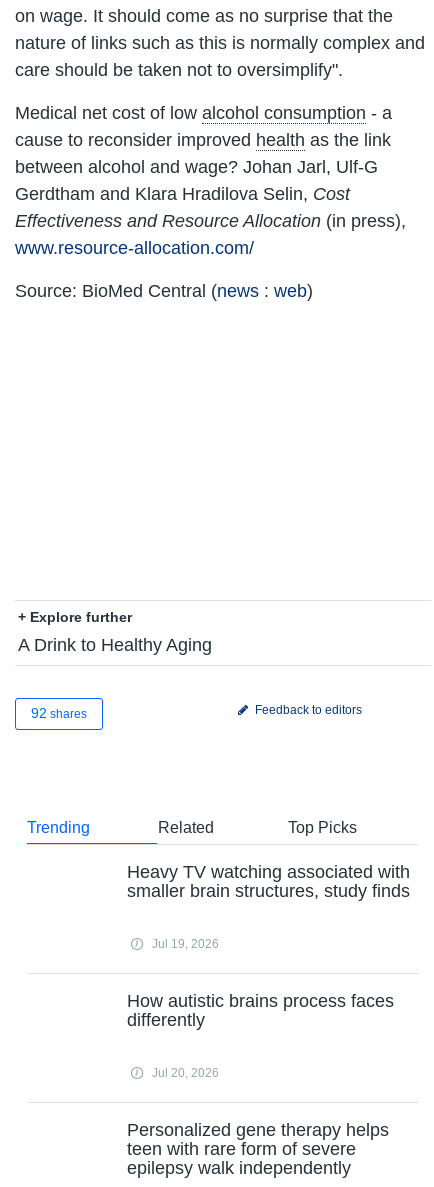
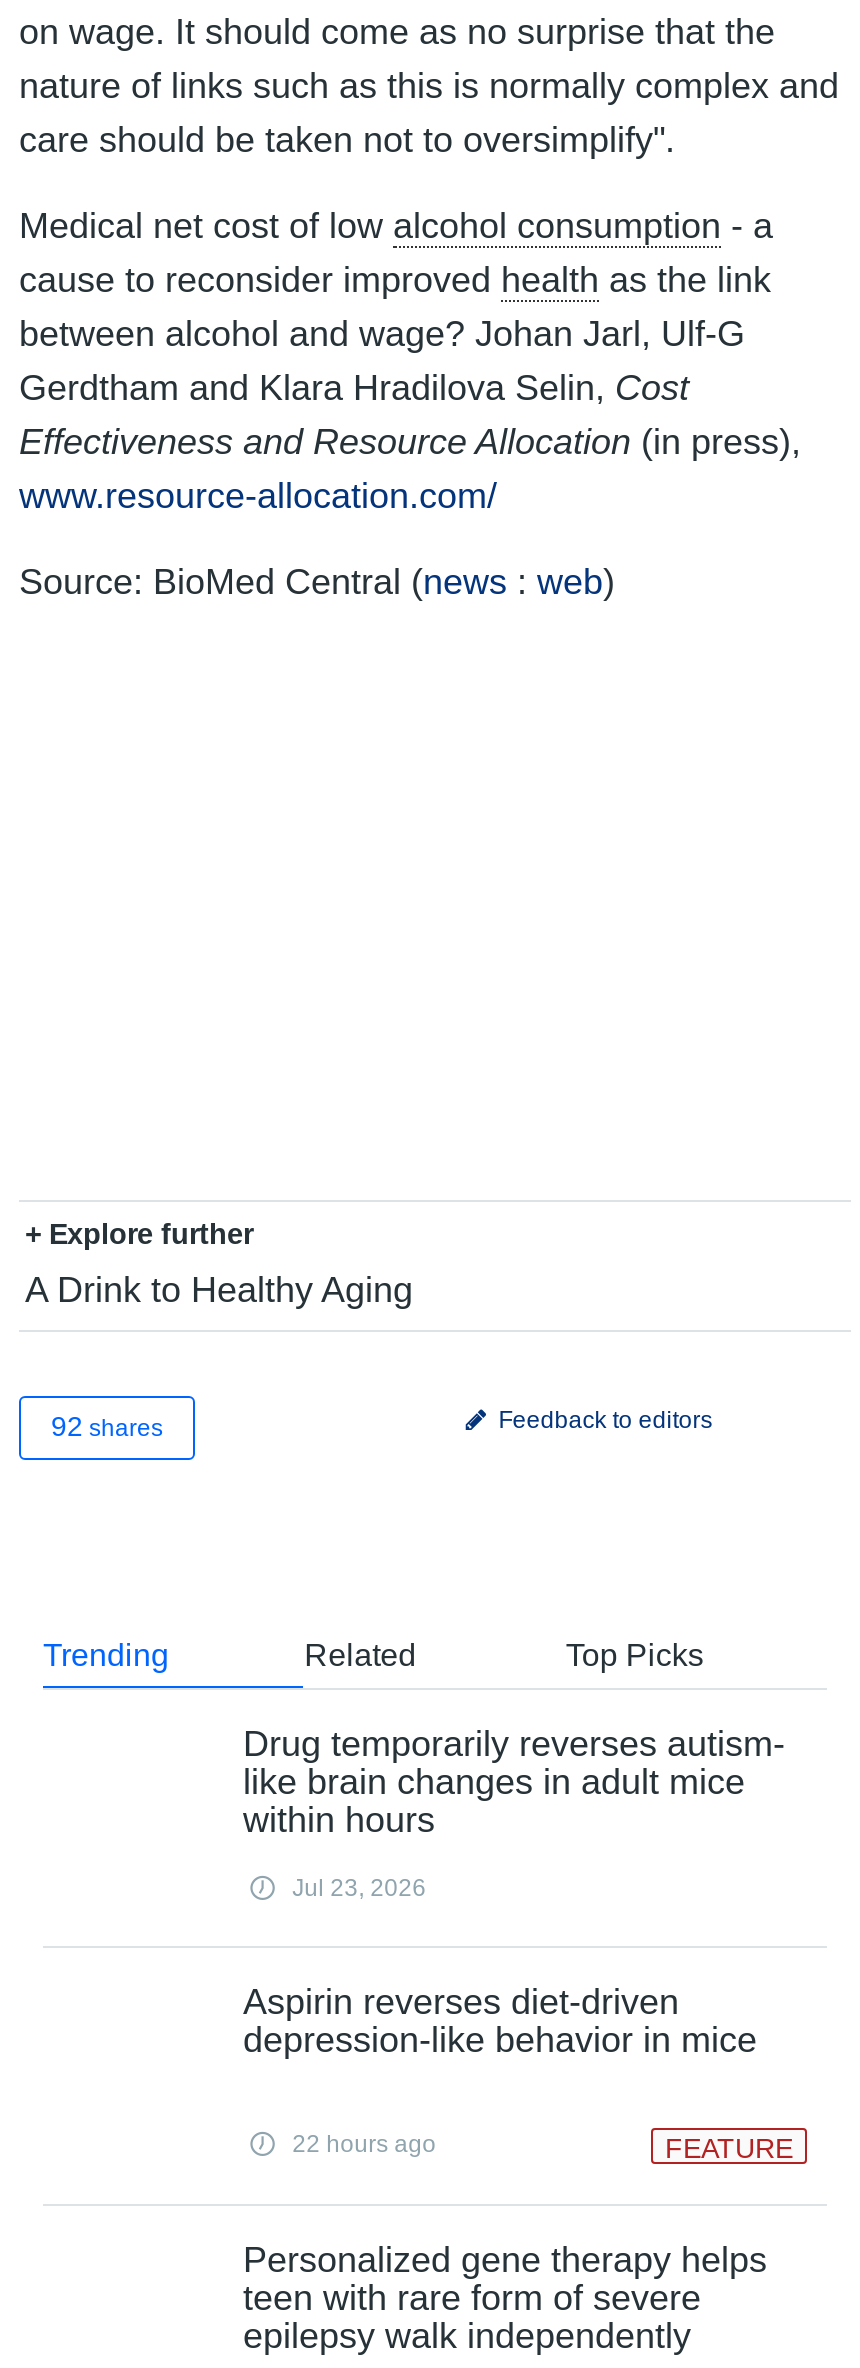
- Heavy TV watching associated with
- smaller brain structures, study finds
+ Drug temporarily reverses autism-
+ like brain changes in adult mice
+ within hours

- Jul 19, 2026
+ Jul 23, 2026

- How autistic brains process faces
- differently
+ Aspirin reverses diet-driven
+ depression-like behavior in mice

- Jul 20, 2026
+ 22 hours ago
+ FEATURE
